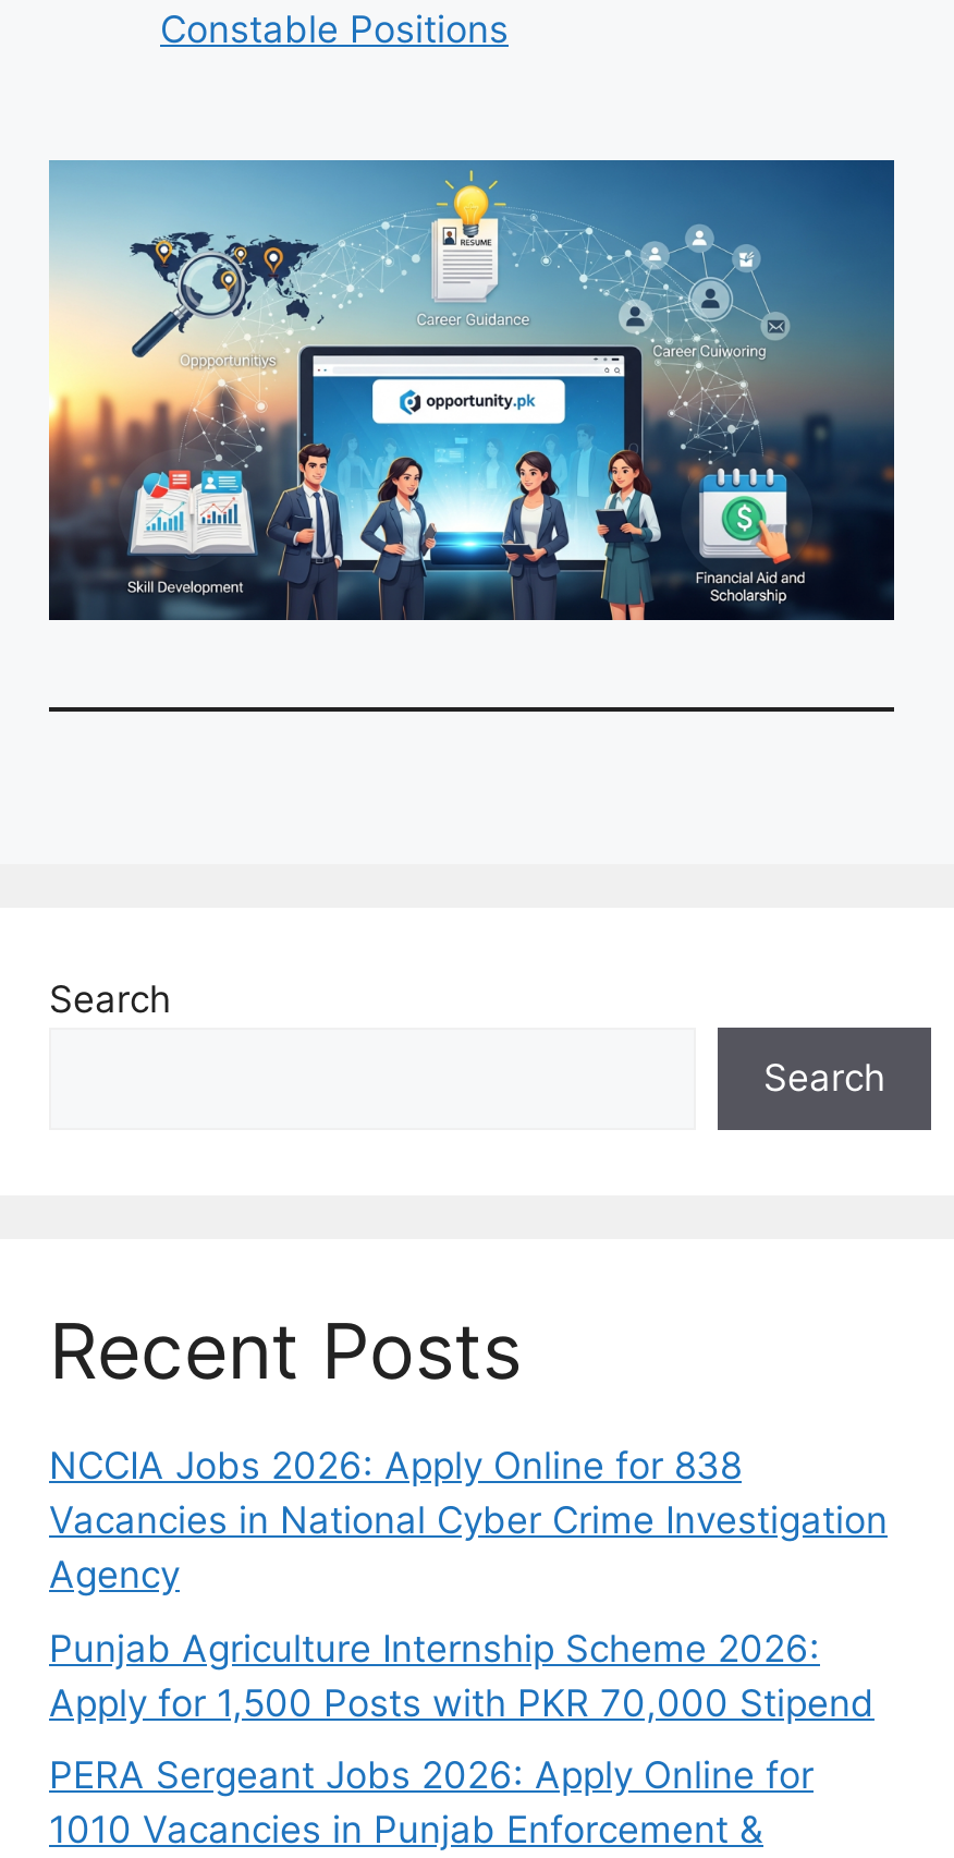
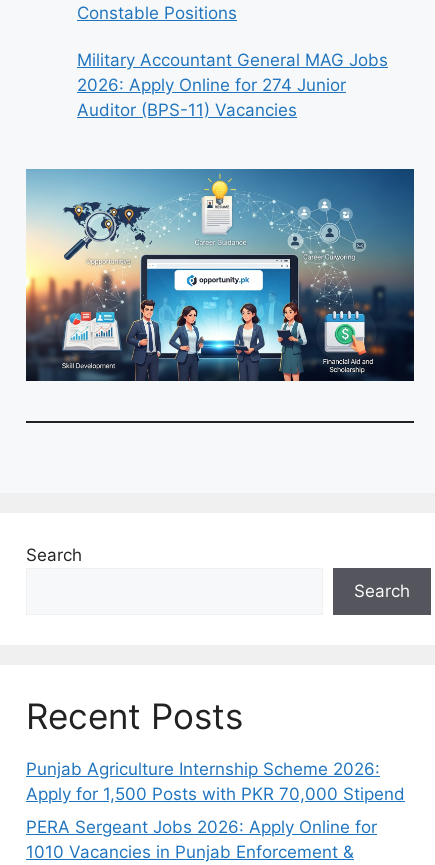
+ Military Accountant General MAG Jobs
+ 2026: Apply Online for 274 Junior
+ Auditor (BPS-11) Vacancies

moved down: [image]

moved down: Search | Search | Recent Posts

- NCCIA Jobs 2026: Apply Online for 838
- Vacancies in National Cyber Crime Investigation
- Agency
